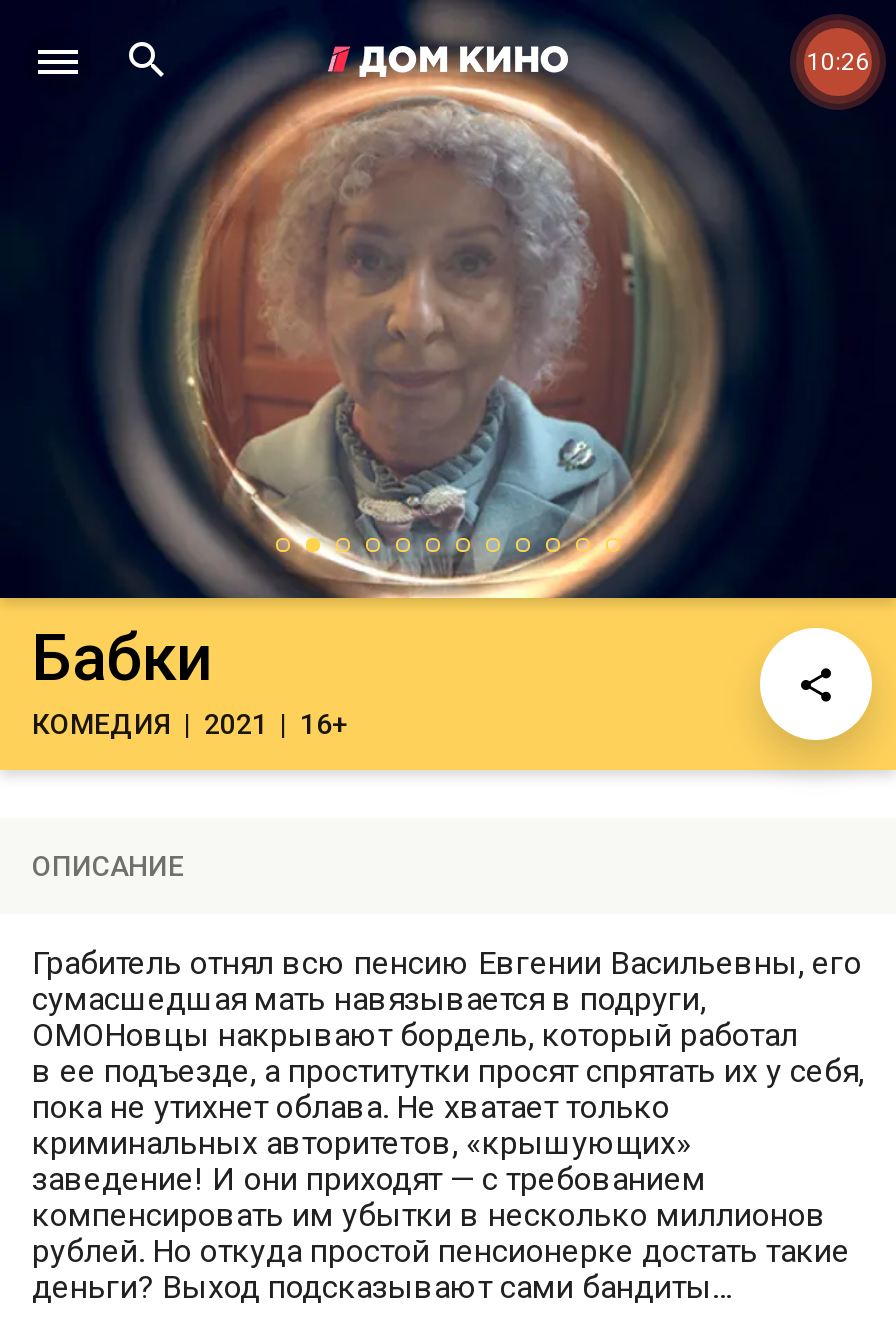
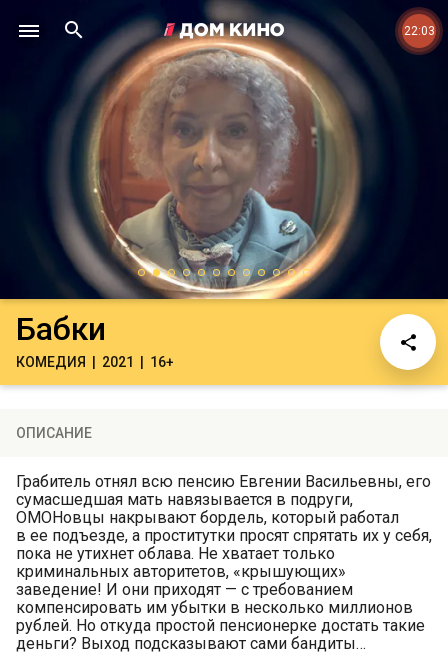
- 10:26
+ 22:03
